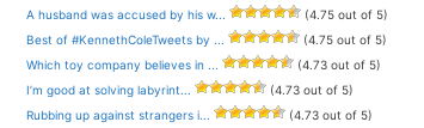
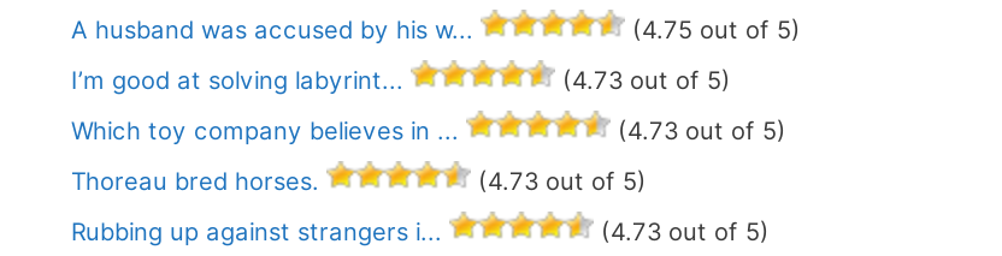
- Best of #KennethColeTweets by ...
- (4.75 out of 5)
+ (4.73 out of 5)

moved up: I’m good at solving labyrint...

+ Thoreau bred horses.
